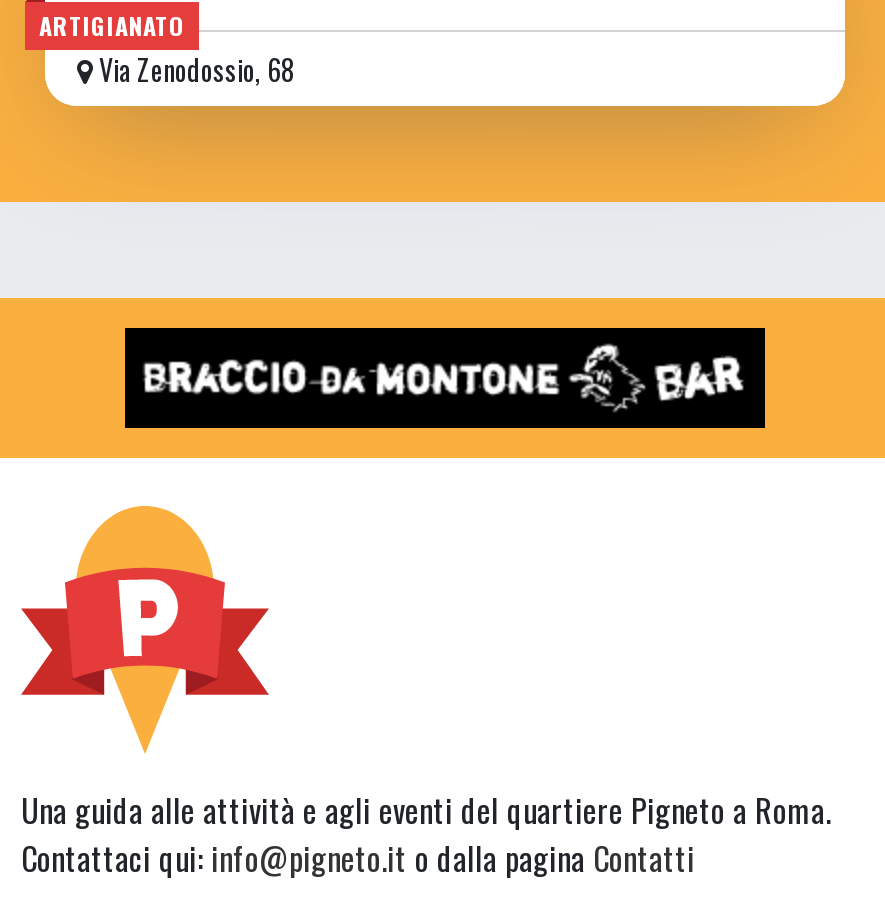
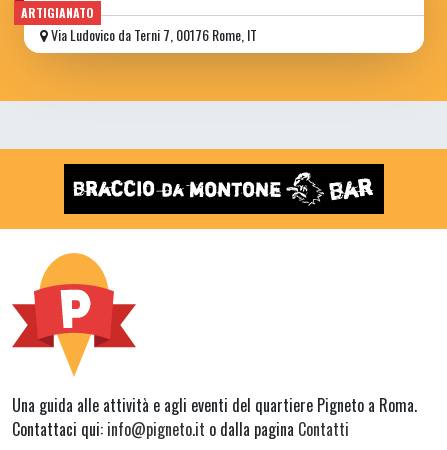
- Via Zenodossio, 68
+ Via Ludovico da Terni 7, 00176 Rome, IT
